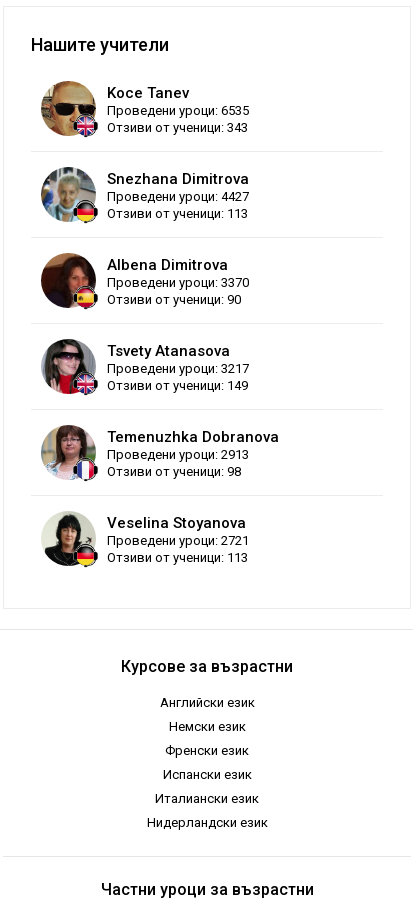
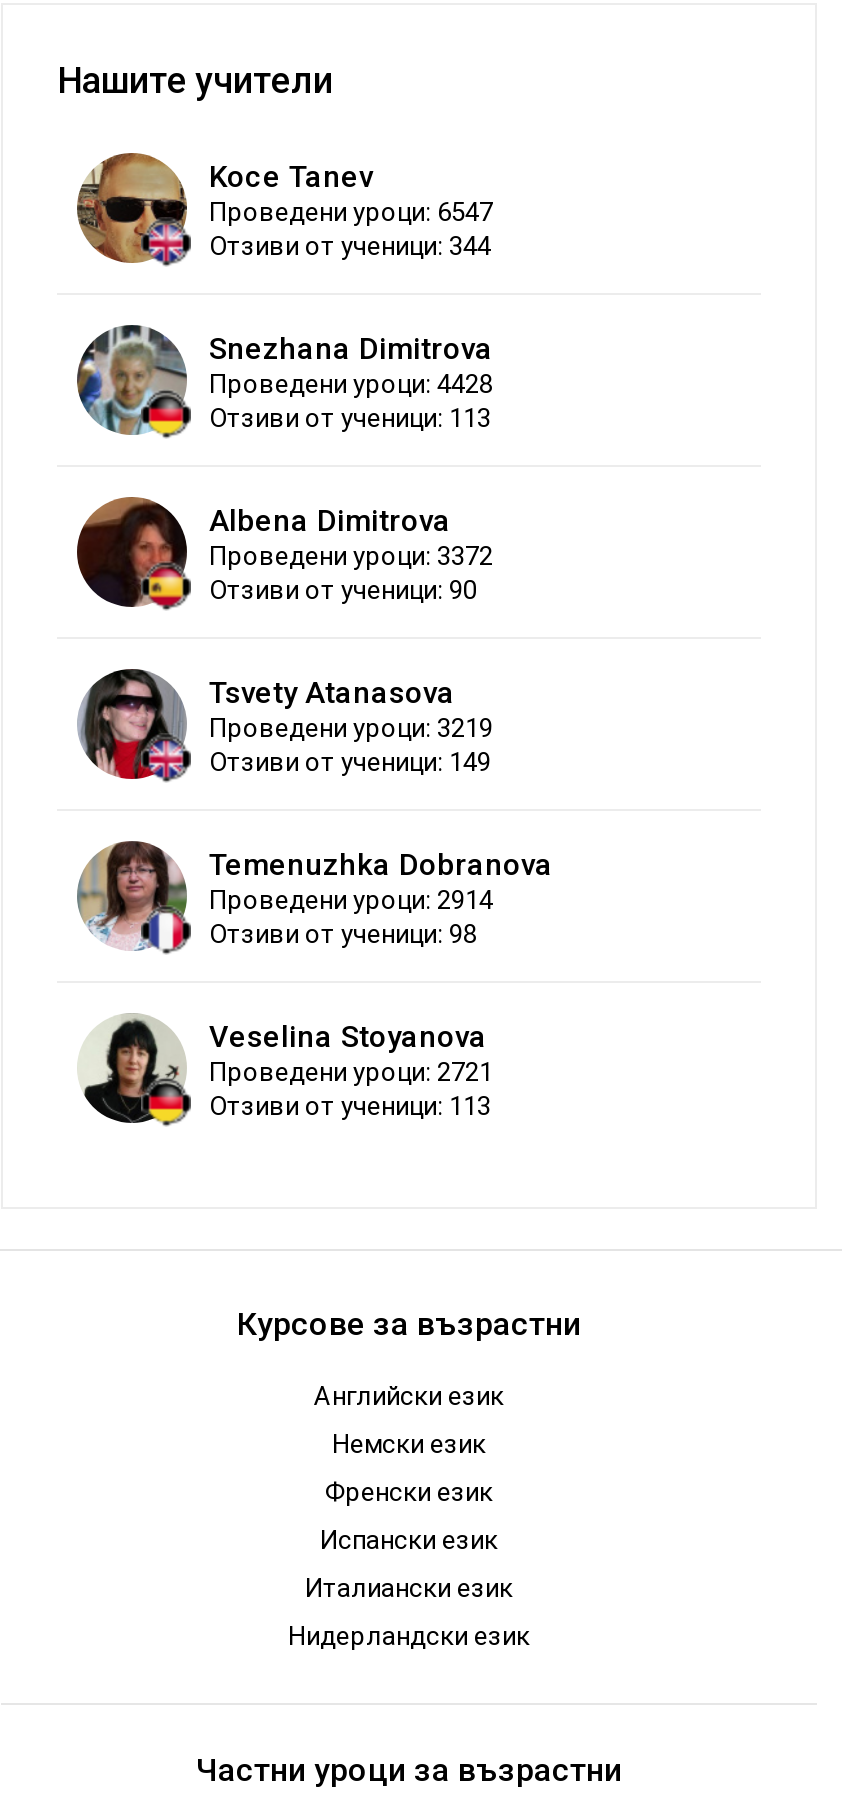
- Проведени уроци: 6535
+ Проведени уроци: 6547

- Отзиви от ученици: 343
+ Отзиви от ученици: 344

- Проведени уроци: 4427
+ Проведени уроци: 4428

- Проведени уроци: 3370
+ Проведени уроци: 3372

- Проведени уроци: 3217
+ Проведени уроци: 3219

- Проведени уроци: 2913
+ Проведени уроци: 2914
